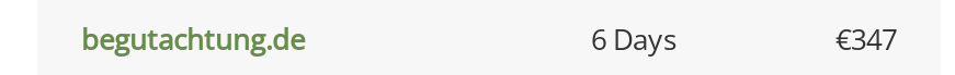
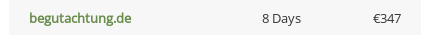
- 6 Days
+ 8 Days
